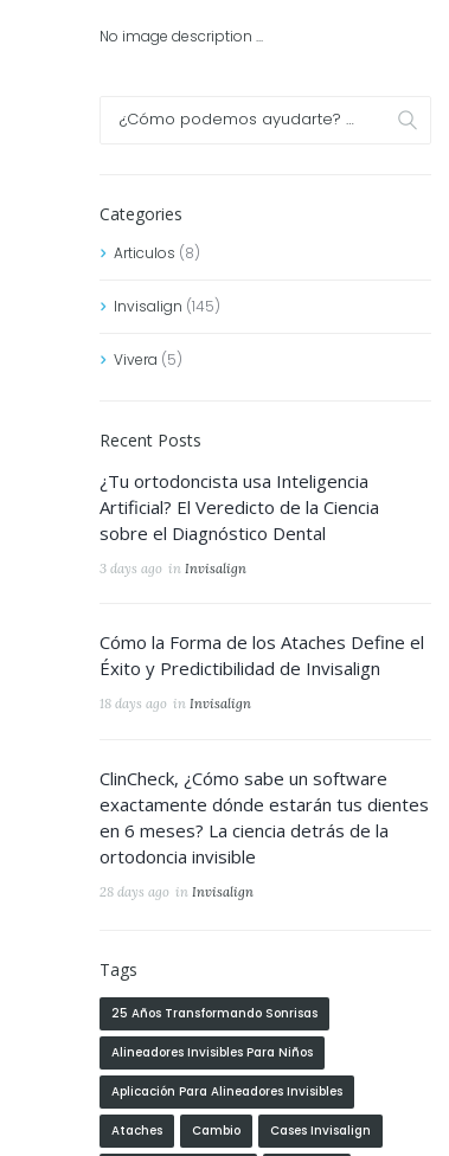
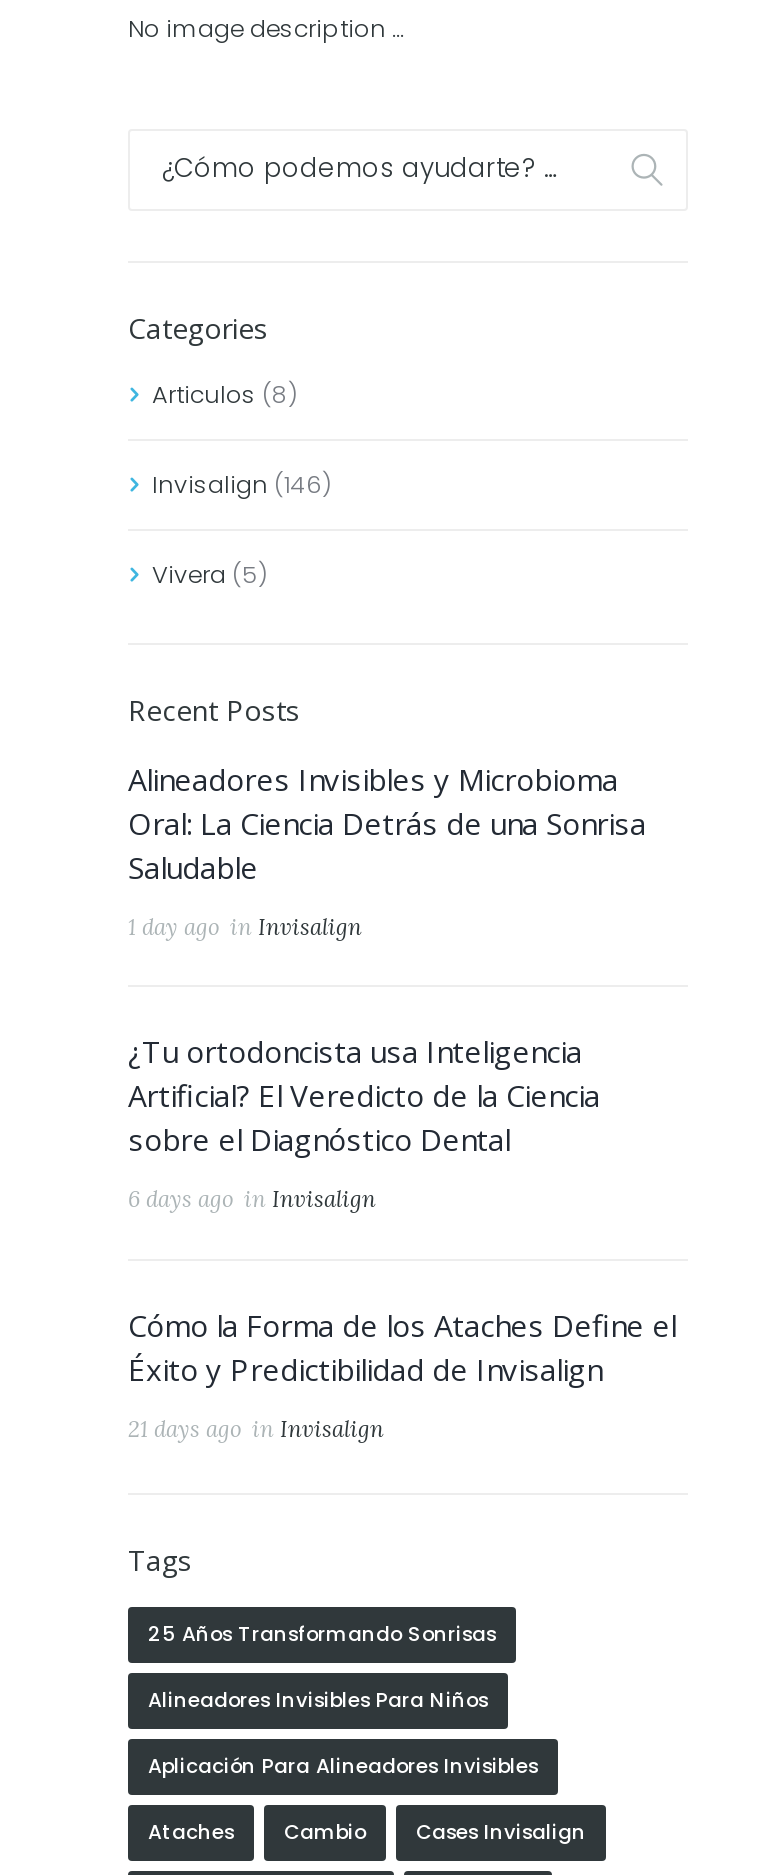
- Invisalign (145)
+ Invisalign (146)

+ Alineadores Invisibles y Microbioma
+ Oral: La Ciencia Detrás de una Sonrisa
+ Saludable
+ 1 day ago in Invisalign

moved down: ¿Tu ortodoncista usa Inteligencia | Artificial? El Veredicto de la Ciencia | sobre el Diagnóstico Dental

- 3 days ago in Invisalign
+ 6 days ago in Invisalign

moved down: Cómo la Forma de los Ataches Define el | Éxito y Predictibilidad de Invisalign

- 18 days ago in Invisalign
- ClinCheck, ¿Cómo sabe un software
- exactamente dónde estarán tus dientes
- en 6 meses? La ciencia detrás de la
- ortodoncia invisible
- 28 days ago in Invisalign
+ 21 days ago in Invisalign
